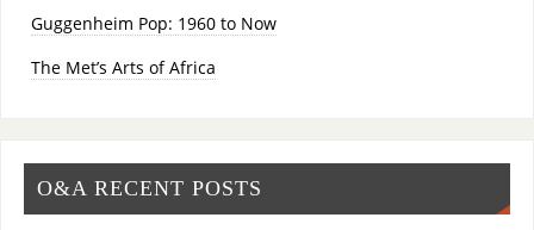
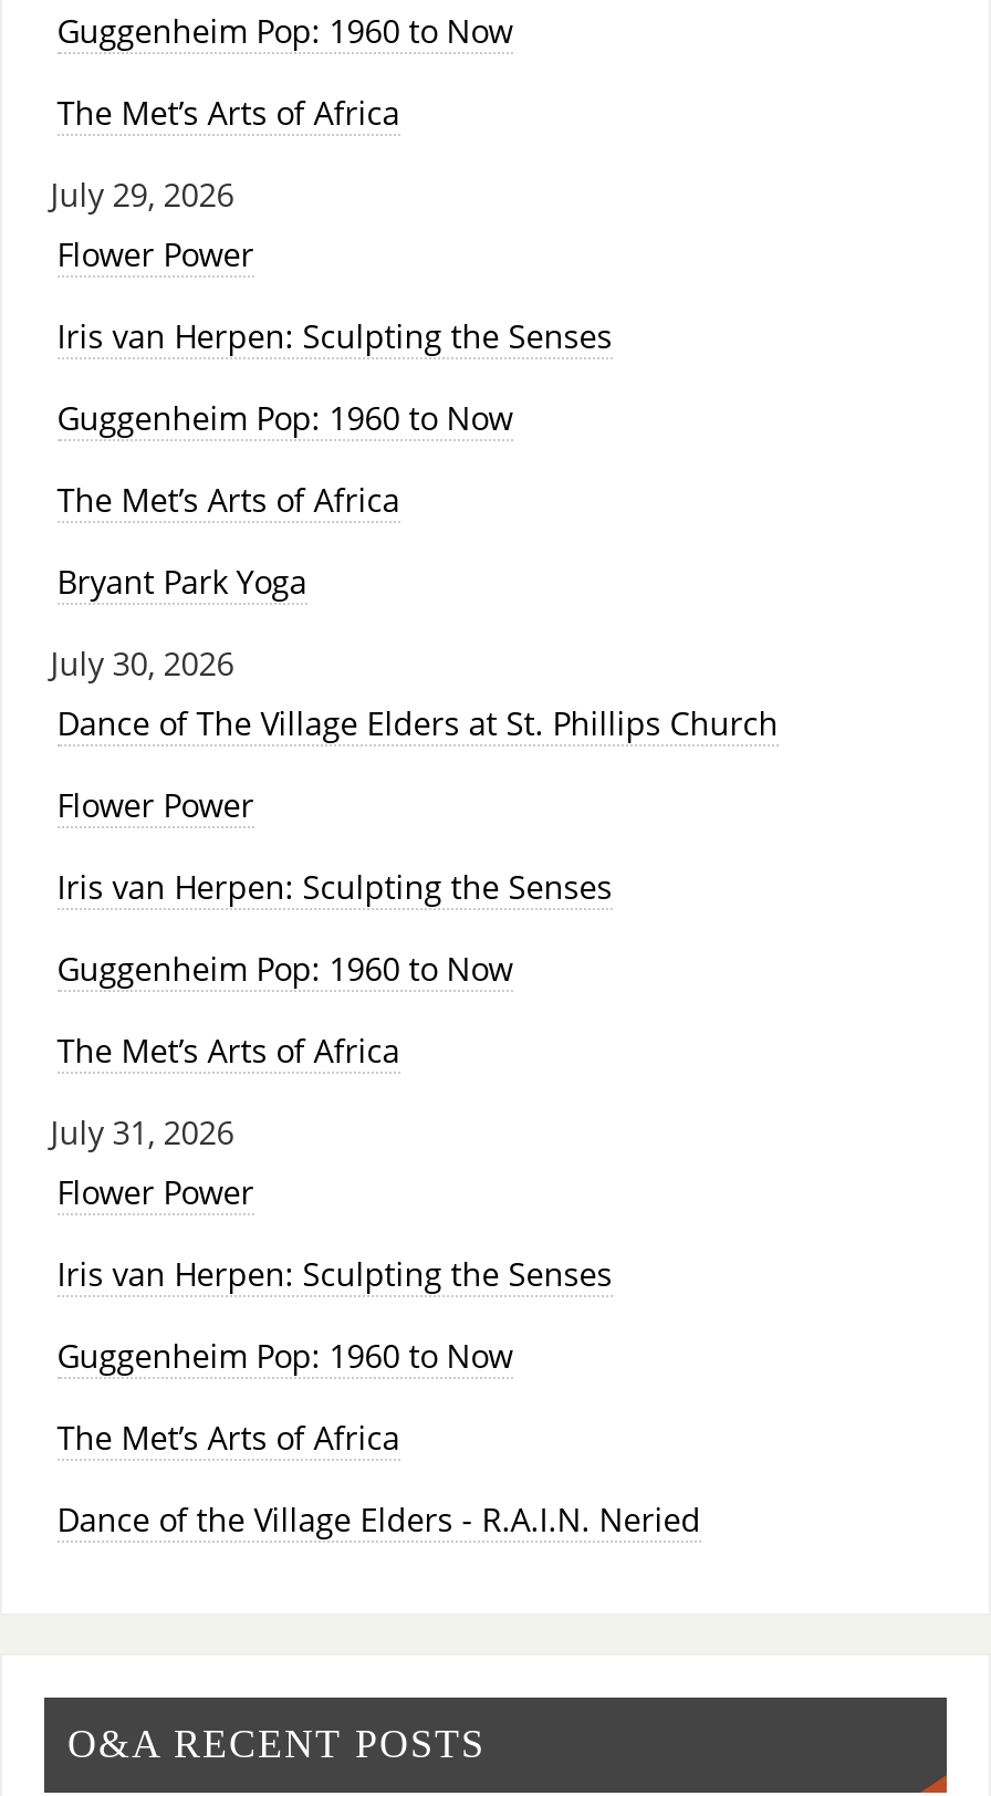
+ July 29, 2026
+ Flower Power
+ Iris van Herpen: Sculpting the Senses
+ Guggenheim Pop: 1960 to Now
+ The Met’s Arts of Africa
+ Bryant Park Yoga
+ July 30, 2026
+ Dance of The Village Elders at St. Phillips Church
+ Flower Power
+ Iris van Herpen: Sculpting the Senses
+ Guggenheim Pop: 1960 to Now
+ The Met’s Arts of Africa
+ July 31, 2026
+ Flower Power
+ Iris van Herpen: Sculpting the Senses
+ Guggenheim Pop: 1960 to Now
+ The Met’s Arts of Africa
+ Dance of the Village Elders - R.A.I.N. Neried
